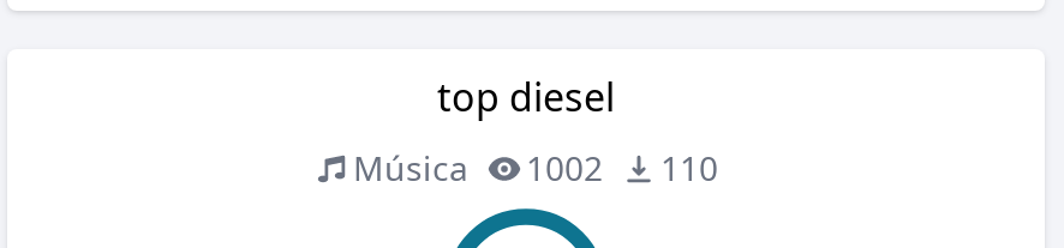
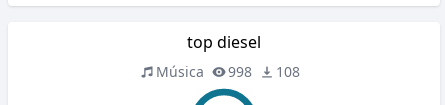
- 1002
+ 998

- 110
+ 108
